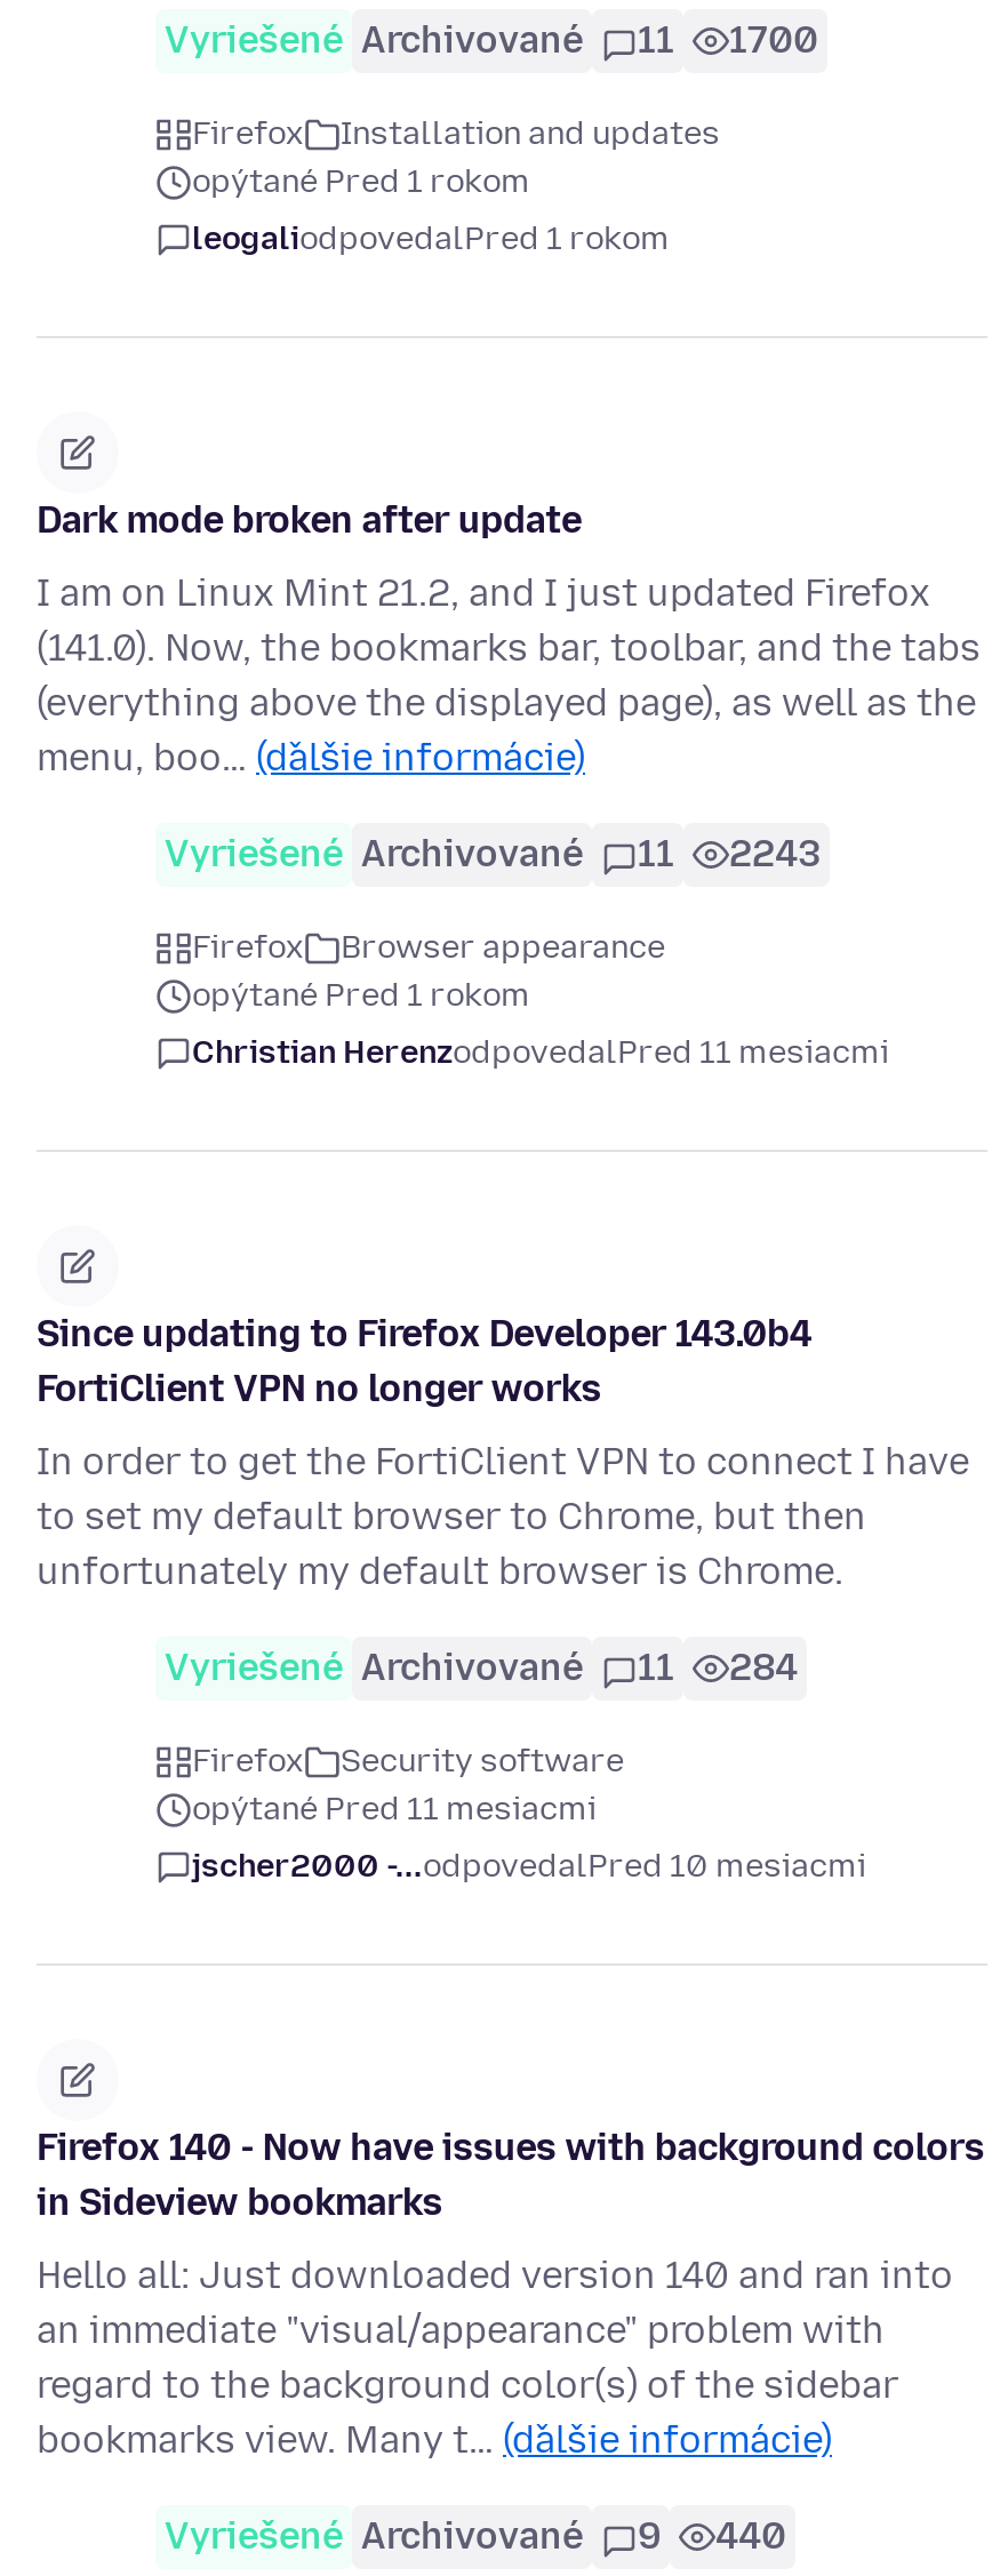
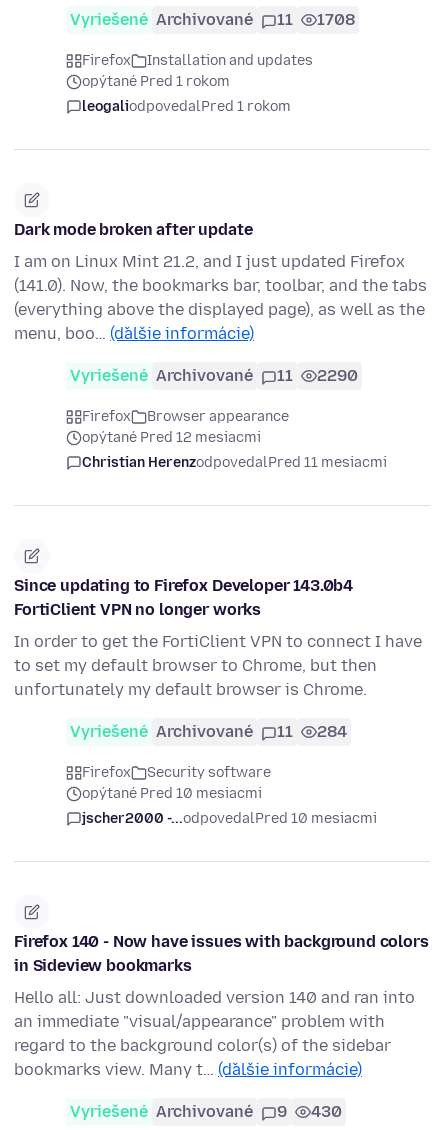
- Vyriešené Archivované 11 1700
+ Vyriešené Archivované 11 1708

- Vyriešené Archivované 11 2243
+ Vyriešené Archivované 11 2290

- opýtané Pred 1 rokom
+ opýtané Pred 12 mesiacmi

- opýtané Pred 11 mesiacmi
+ opýtané Pred 10 mesiacmi

- Vyriešené Archivované 9 440
+ Vyriešené Archivované 9 430
